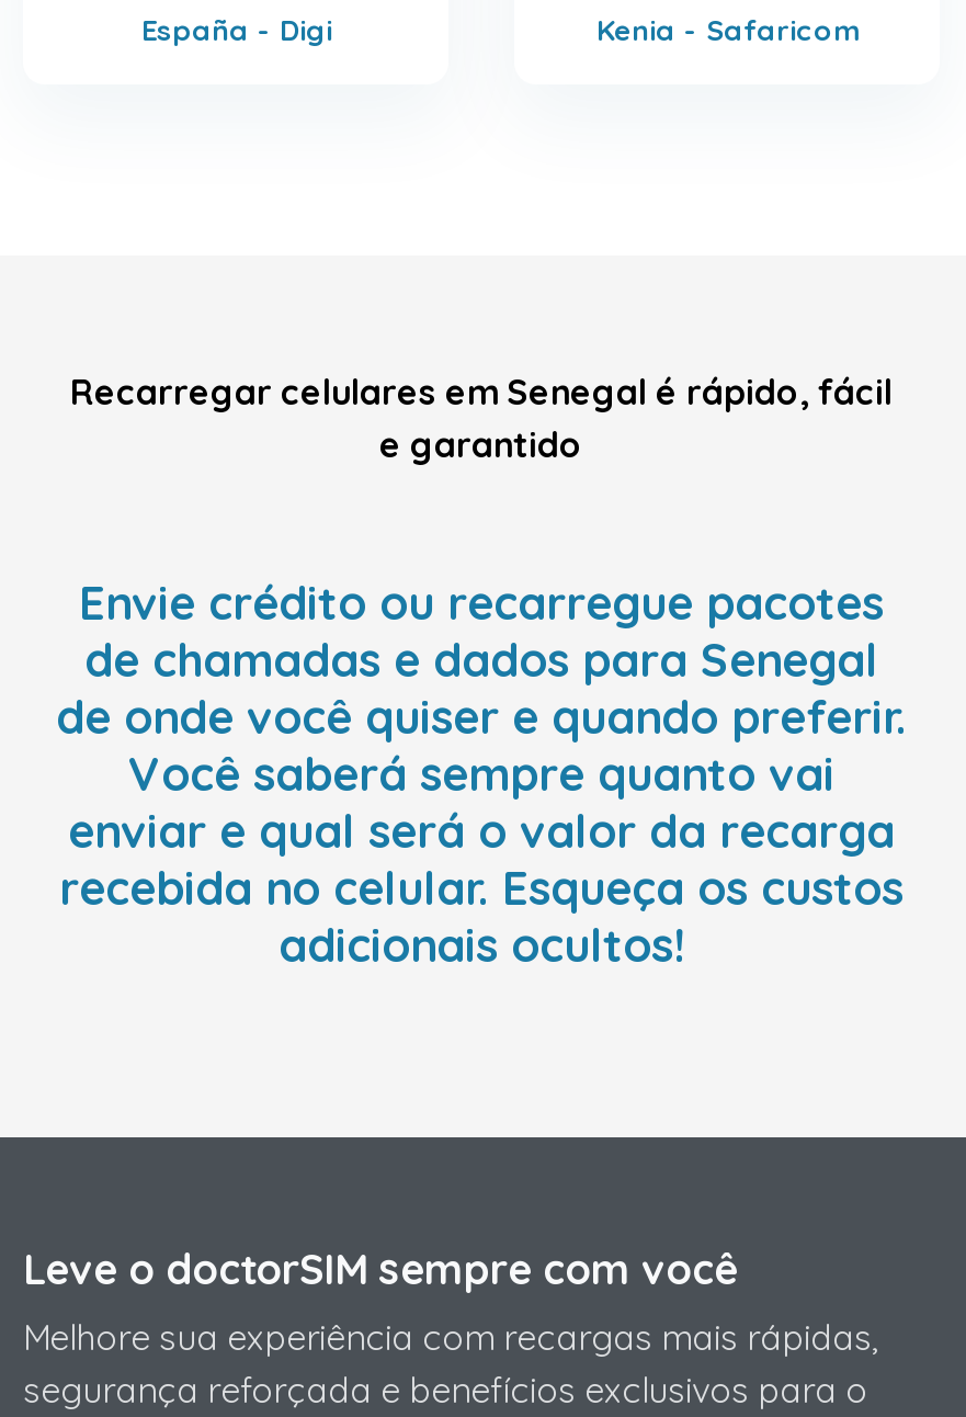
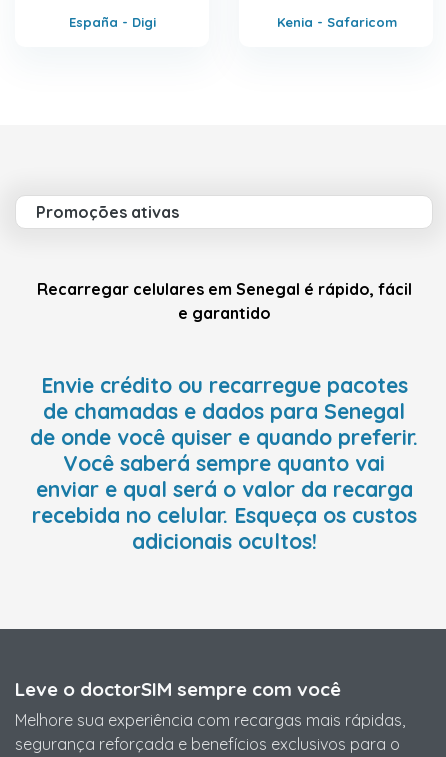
+ Promoções ativas
